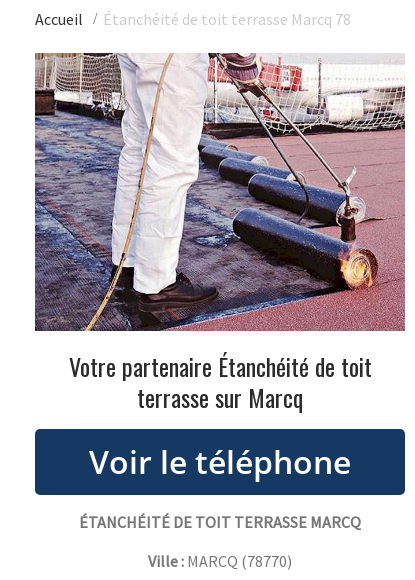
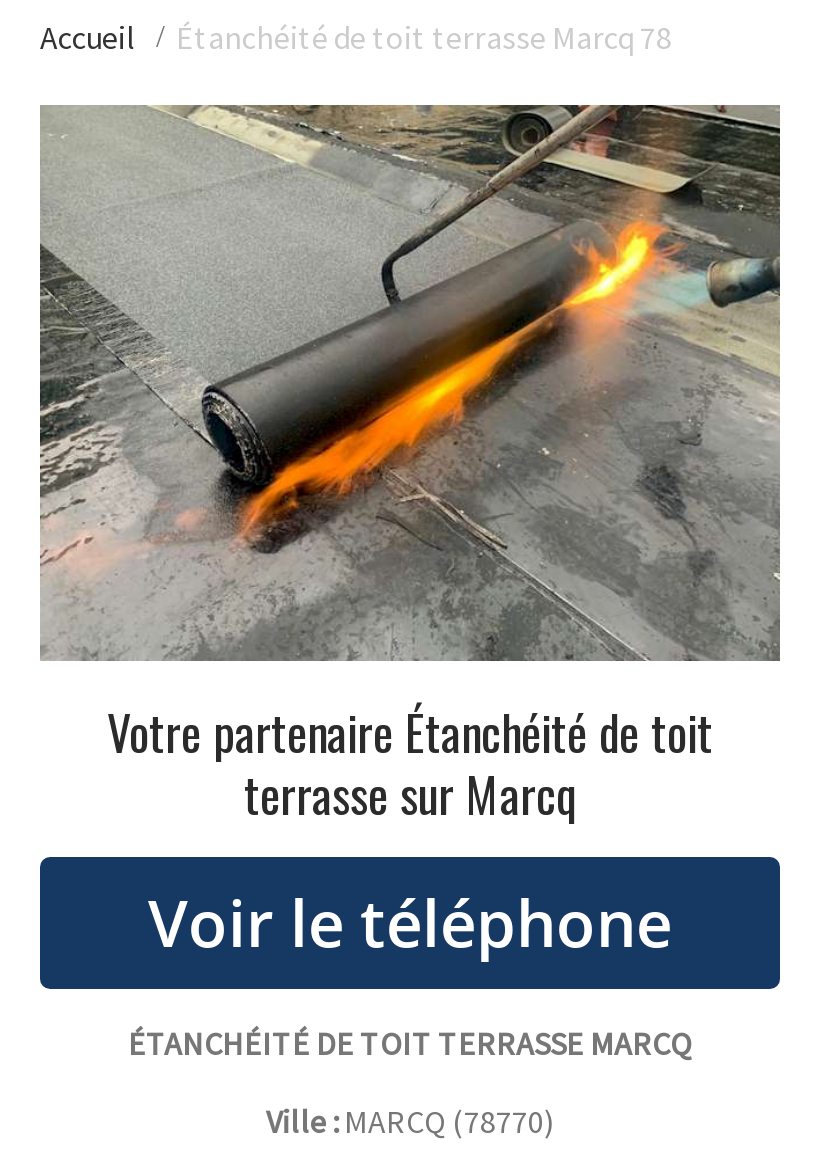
- [image]
+ [image]
